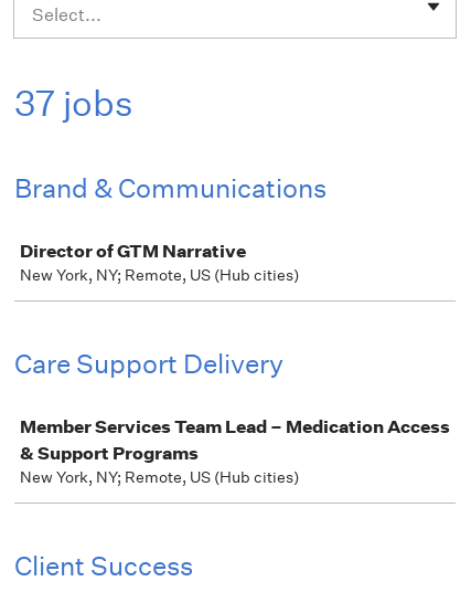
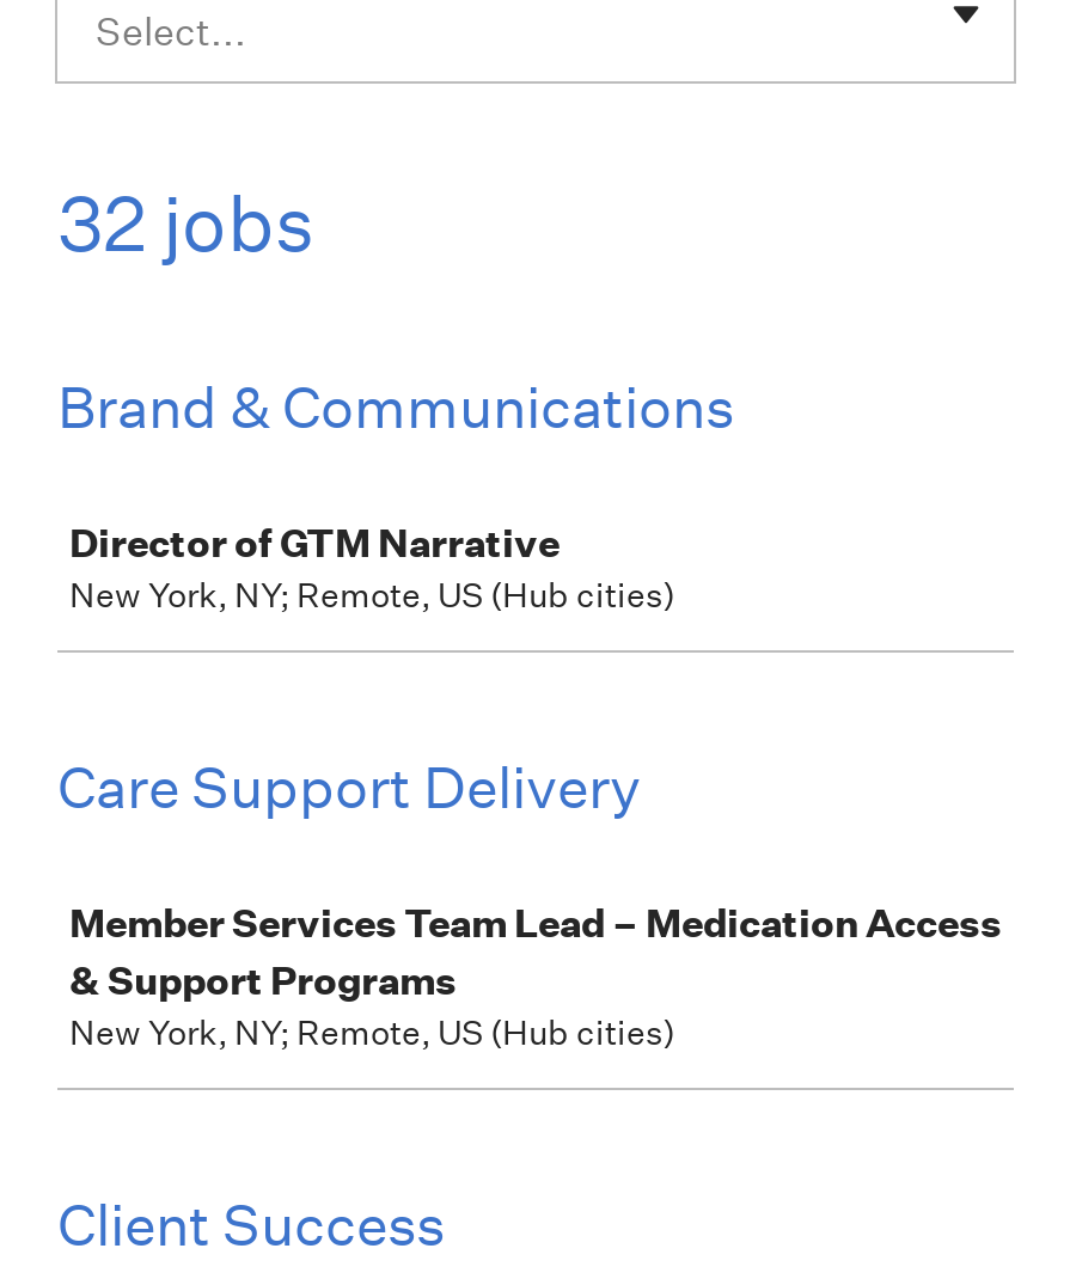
- 37 jobs
+ 32 jobs
